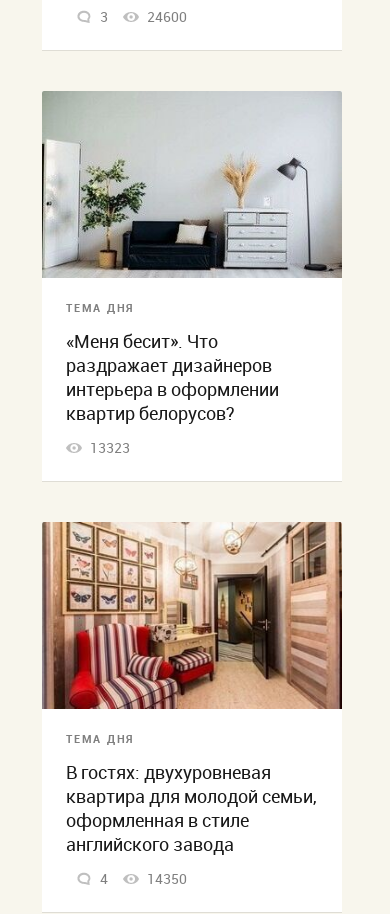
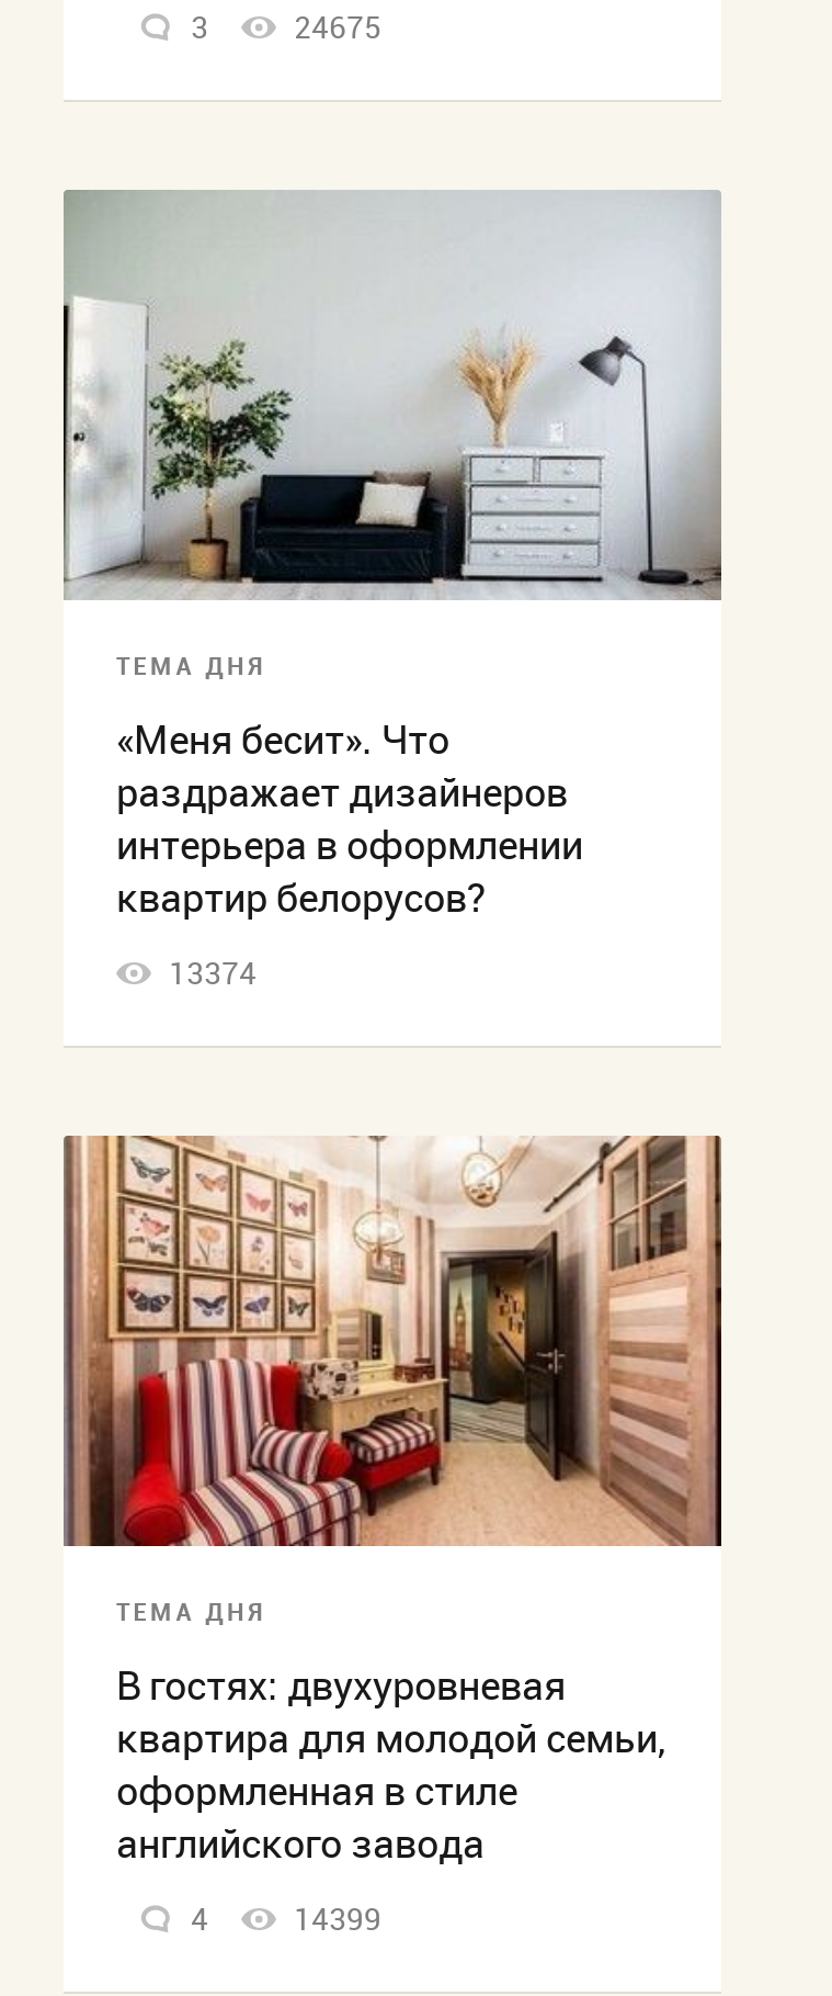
- 24600
+ 24675

- 13323
+ 13374

- 14350
+ 14399
